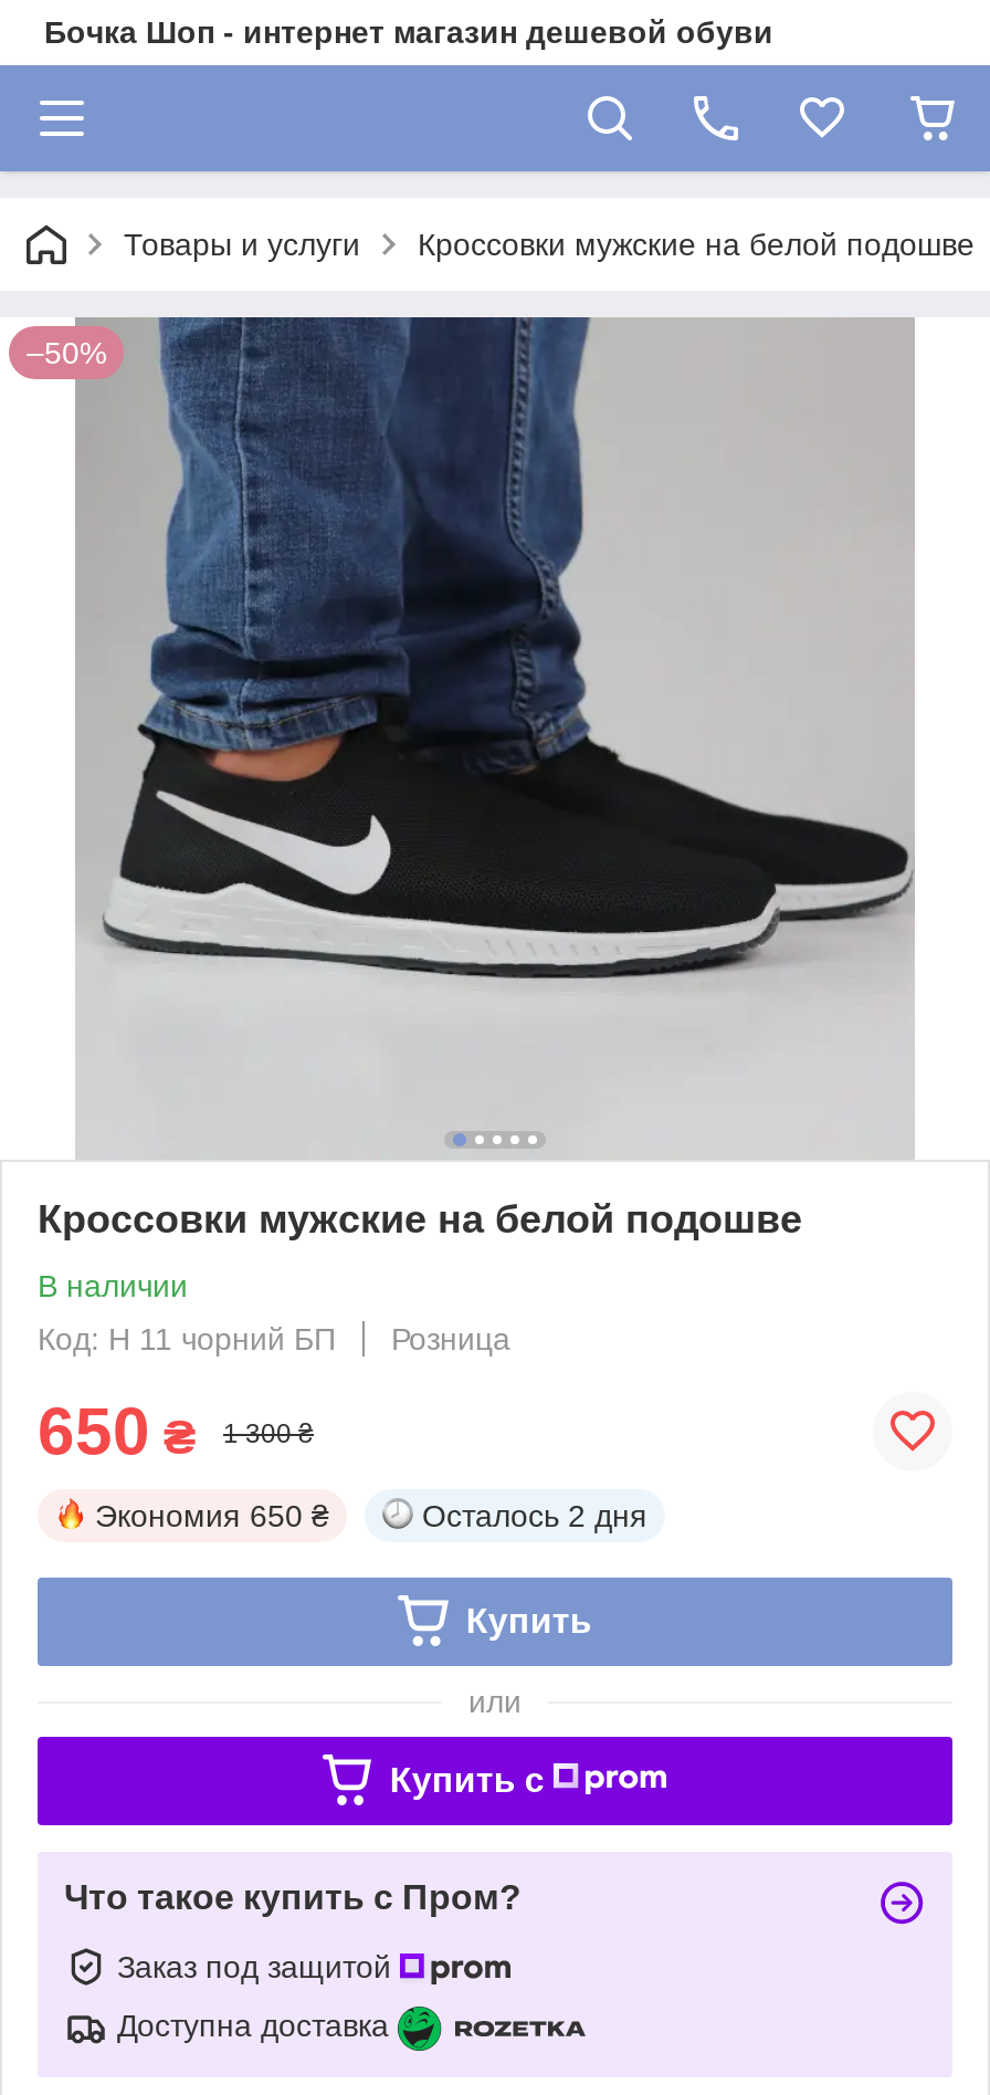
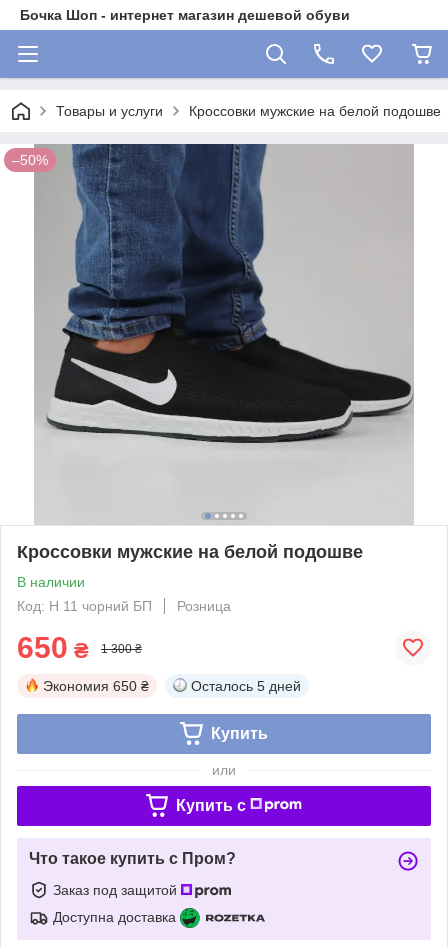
- Осталось 2 дня
+ Осталось 5 дней
